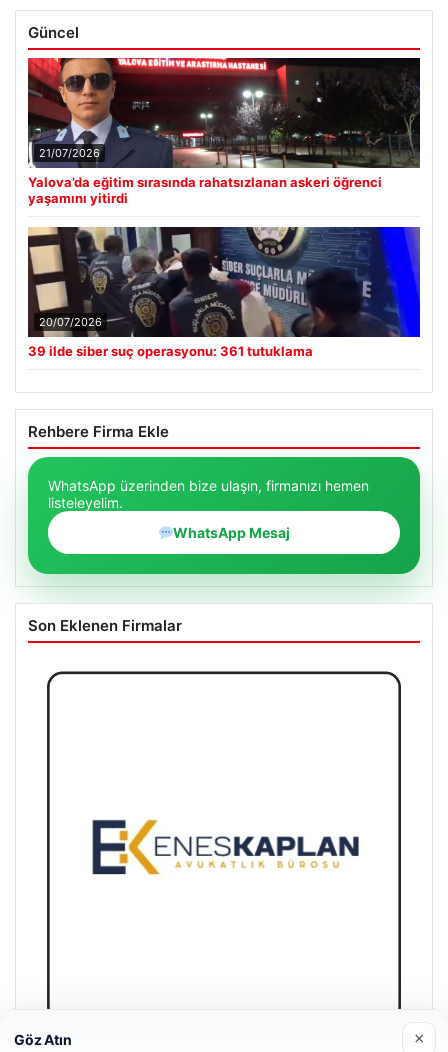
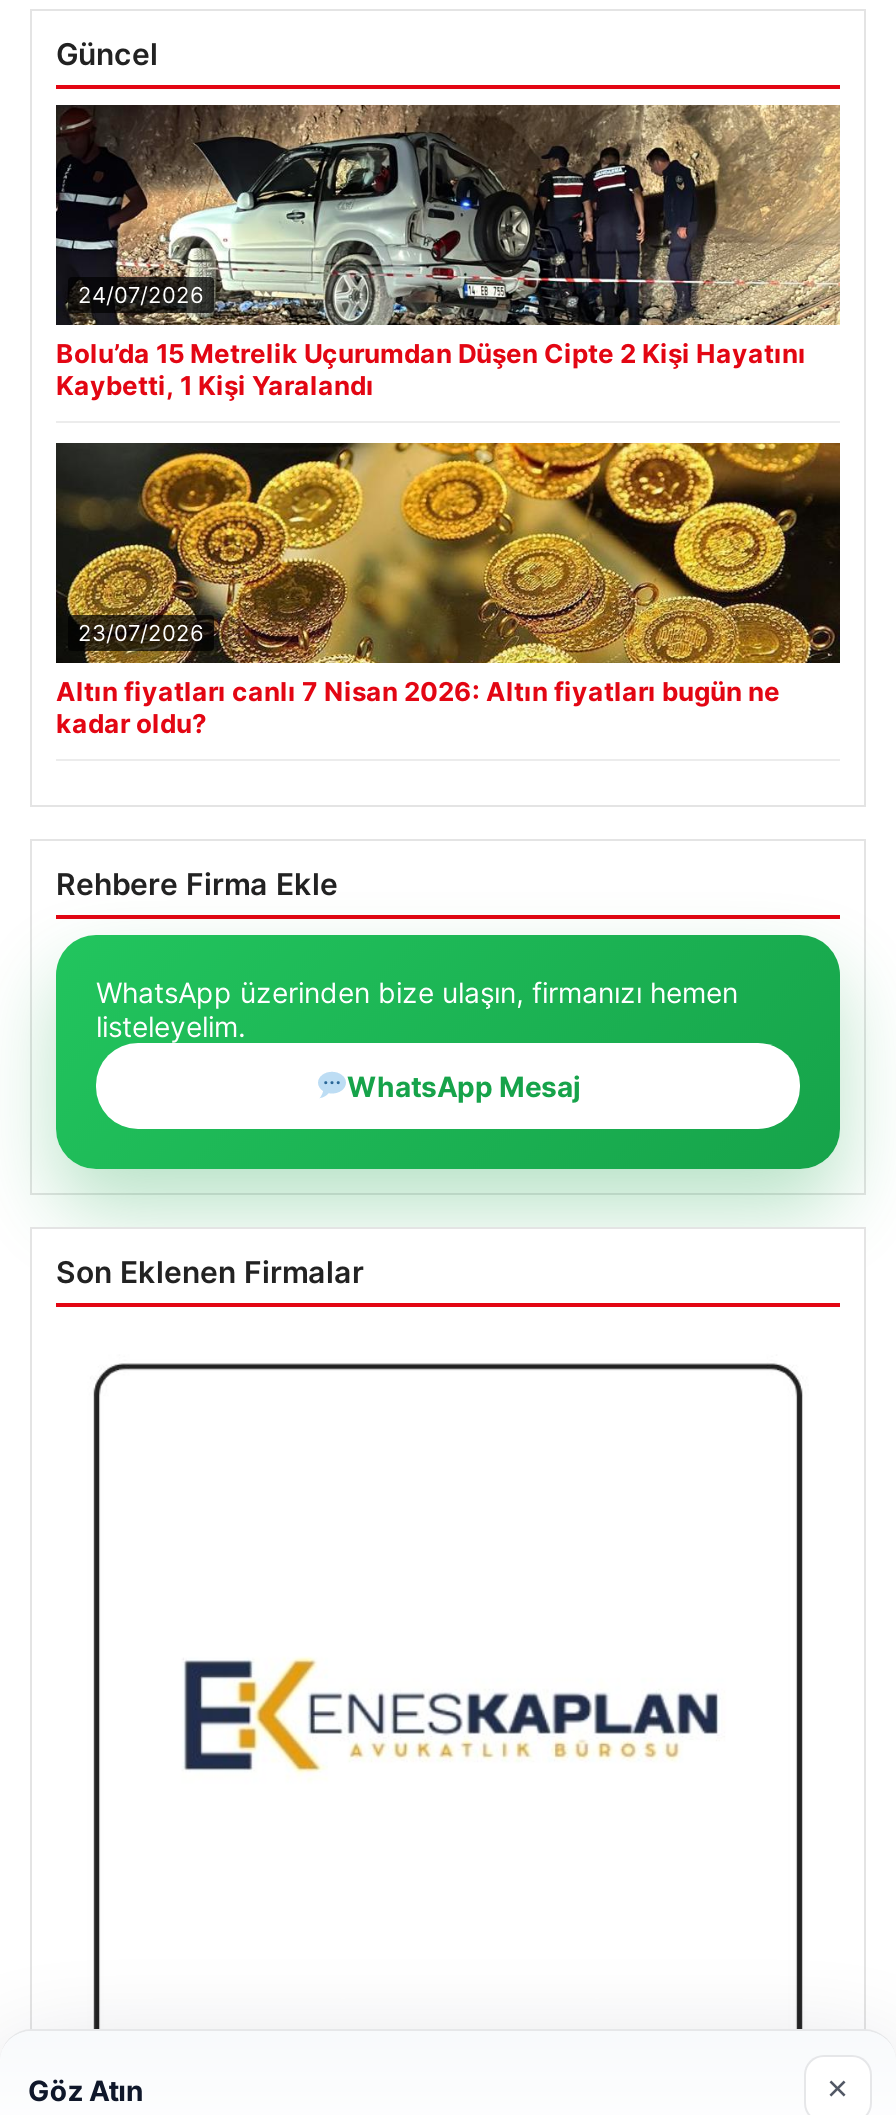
- [image]
- 21/07/2026
+ [image]
+ 24/07/2026

- Yalova’da eğitim sırasında rahatsızlanan askeri öğrenci
- yaşamını yitirdi
+ Bolu’da 15 Metrelik Uçurumdan Düşen Cipte 2 Kişi Hayatını
+ Kaybetti, 1 Kişi Yaralandı

- [image]
- 20/07/2026
+ [image]
+ 23/07/2026

- 39 ilde siber suç operasyonu: 361 tutuklama
+ Altın fiyatları canlı 7 Nisan 2026: Altın fiyatları bugün ne
+ kadar oldu?
